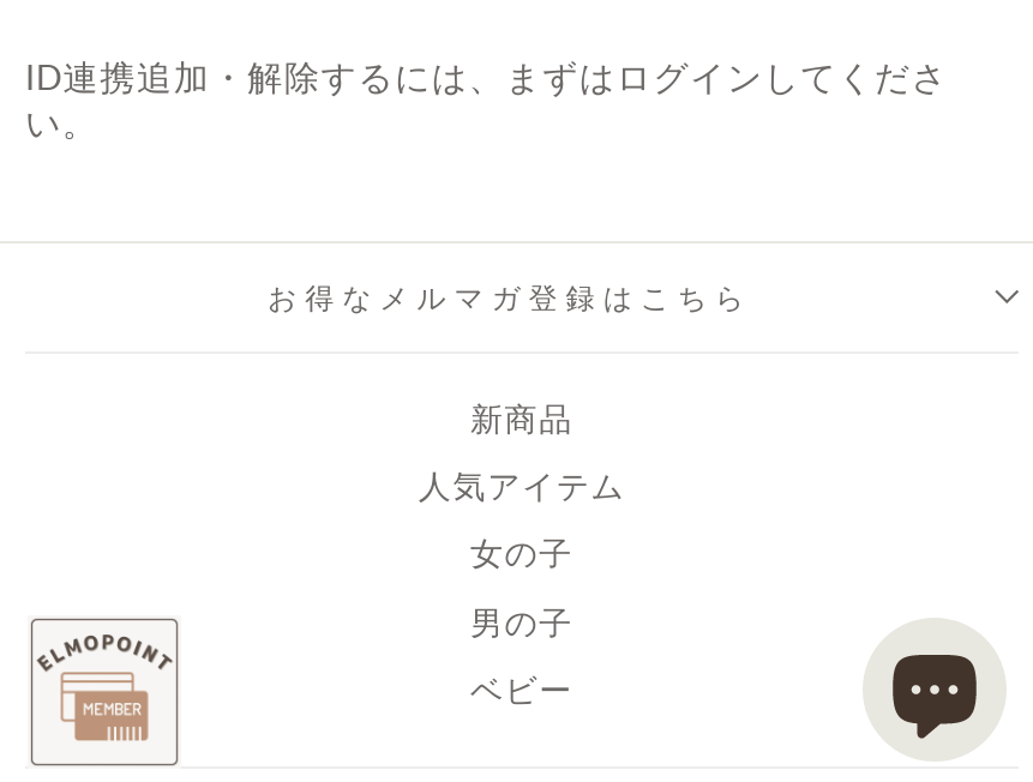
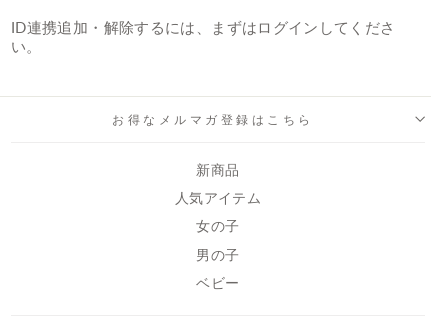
- [image]

- [image]
